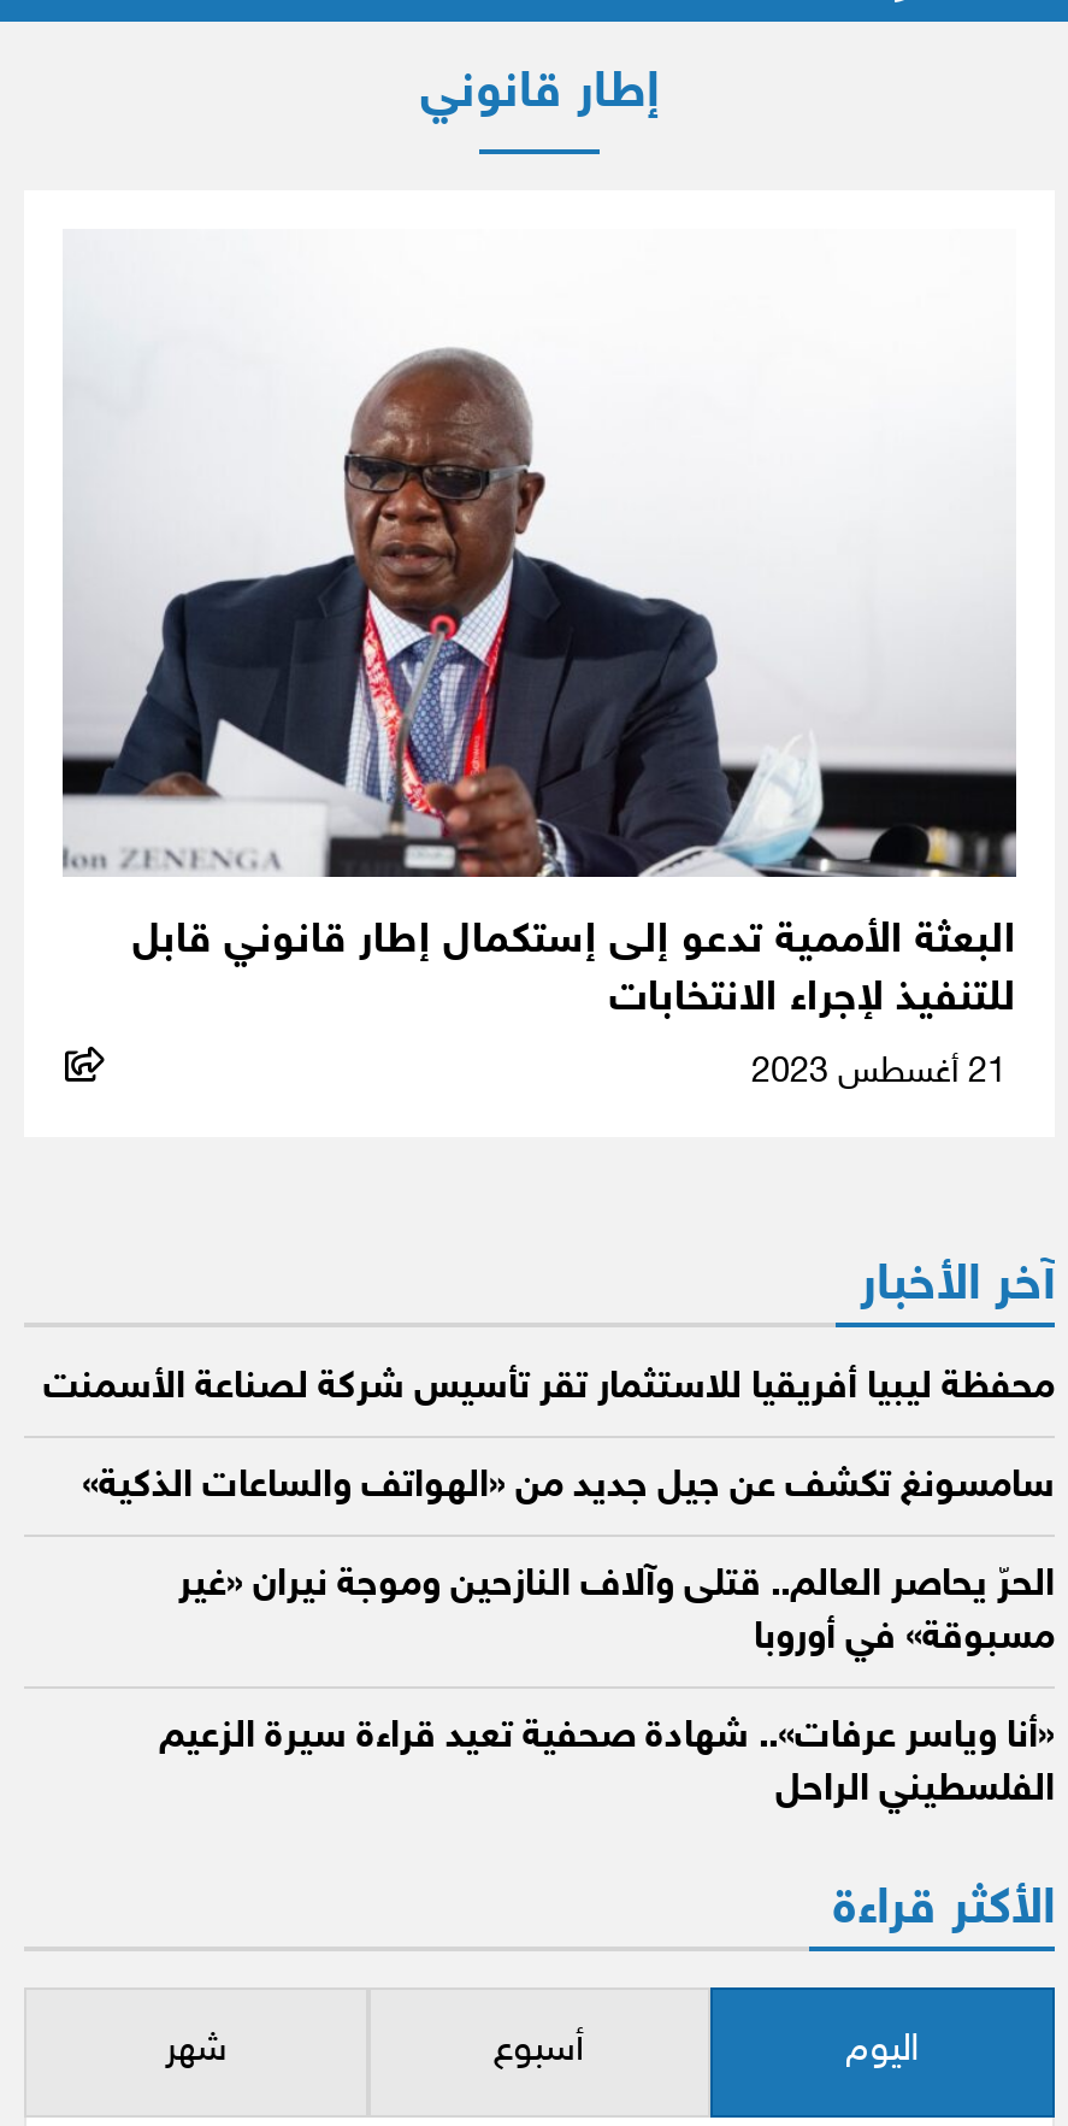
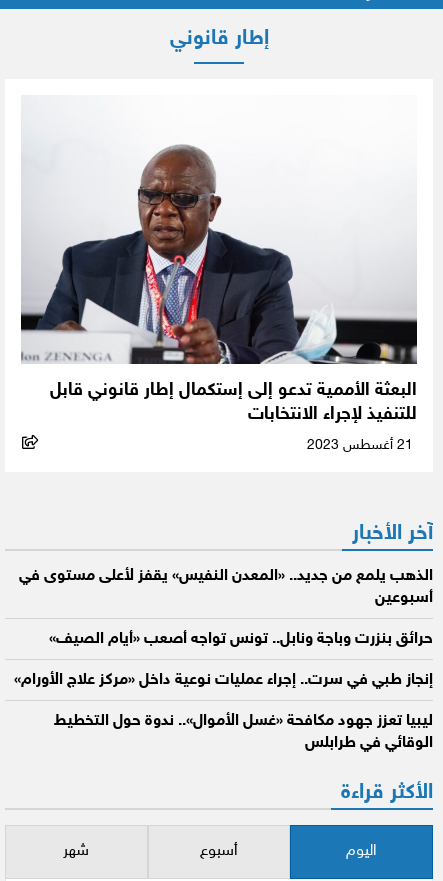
- محفظة ليبيا أفريقيا للاستثمار تقر تأسيس شركة لصناعة الأسمنت
+ الذهب يلمع من جديد.. «المعدن النفيس» يقفز لأعلى مستوى في
+ أسبوعين

- سامسونغ تكشف عن جيل جديد من «الهواتف والساعات الذكية»
+ حرائق بنزرت وباجة ونابل.. تونس تواجه أصعب «أيام الصيف»

- الحرّ يحاصر العالم.. قتلى وآلاف النازحين وموجة نيران «غير
- مسبوقة» في أوروبا
+ إنجاز طبي في سرت.. إجراء عمليات نوعية داخل «مركز علاج الأورام»

- «أنا وياسر عرفات».. شهادة صحفية تعيد قراءة سيرة الزعيم
- الفلسطيني الراحل
+ ليبيا تعزز جهود مكافحة «غسل الأموال».. ندوة حول التخطيط
+ الوقائي في طرابلس
